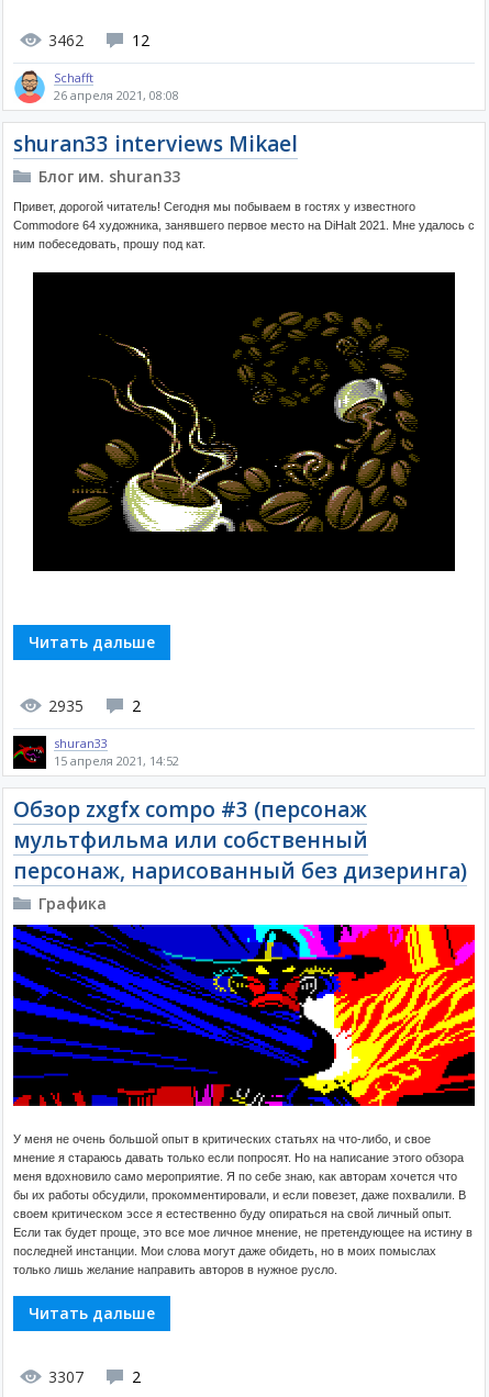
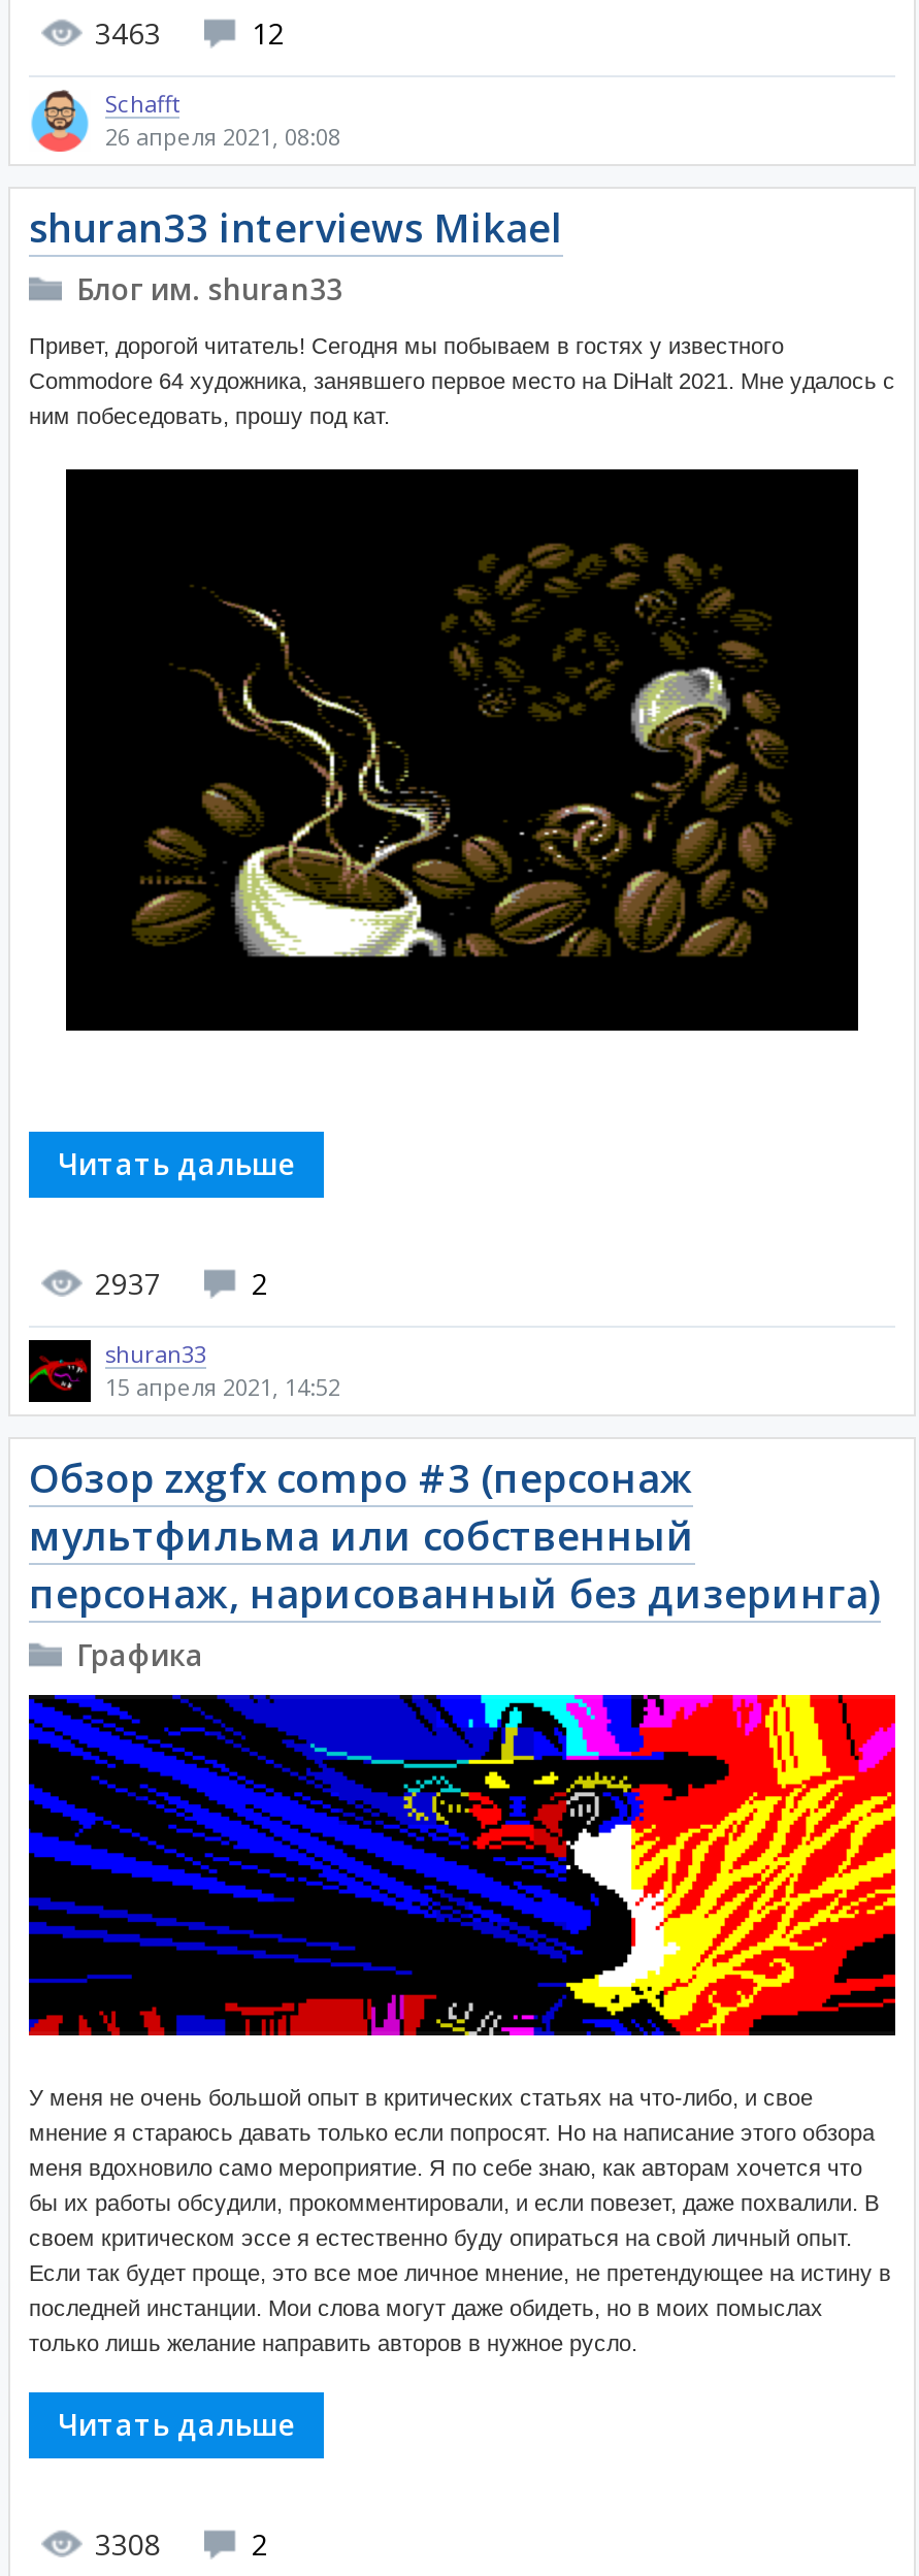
- 3462
+ 3463

- 2935
+ 2937

- 3307
+ 3308
